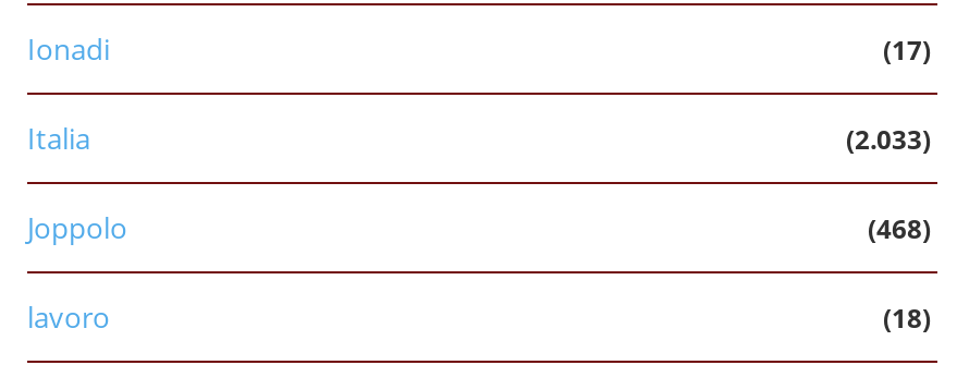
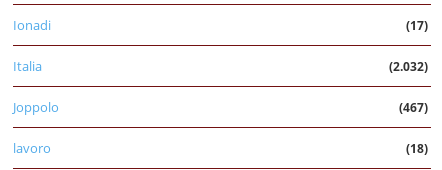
- (2.033)
+ (2.032)

- (468)
+ (467)
